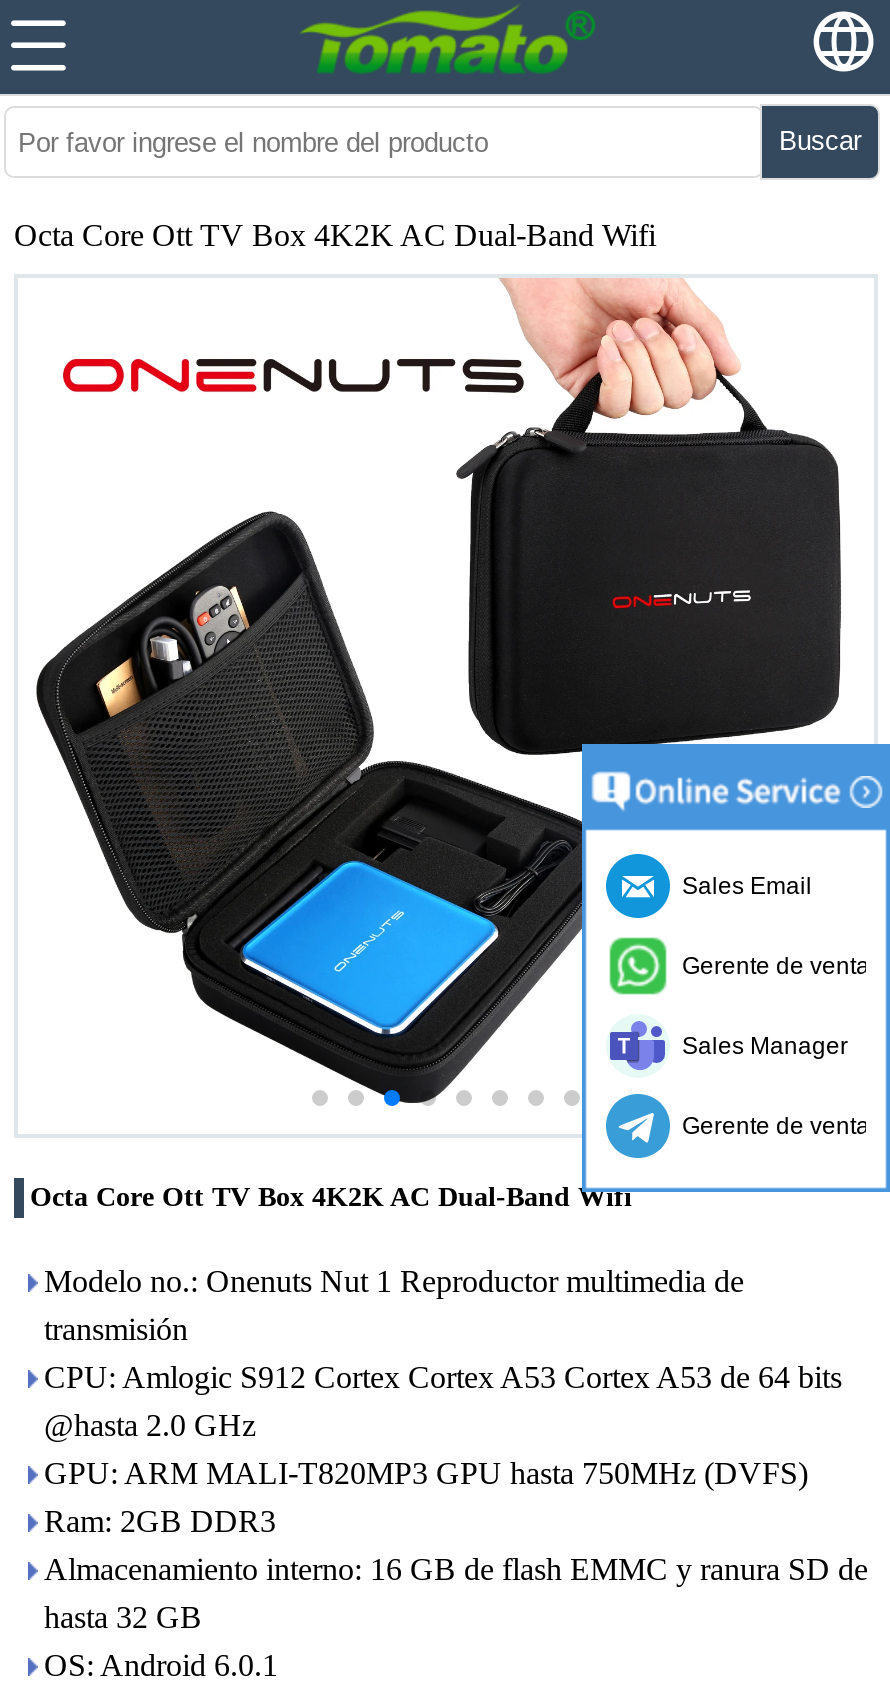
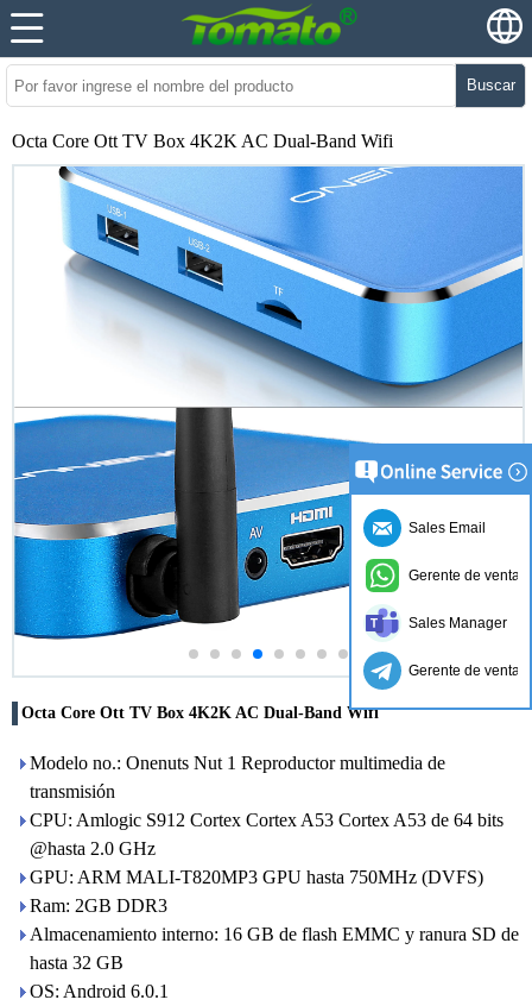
- [image]
+ [image]
